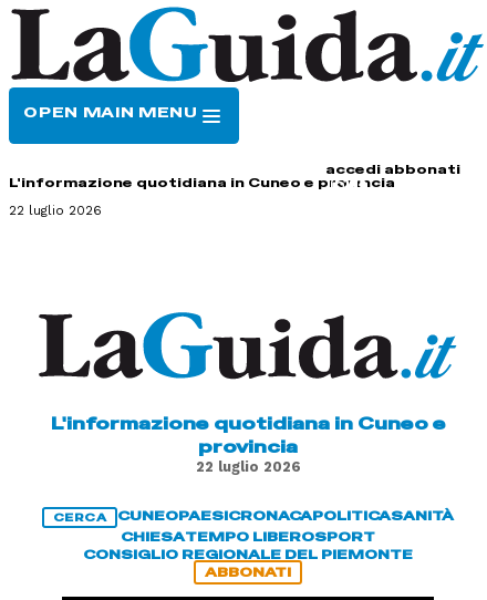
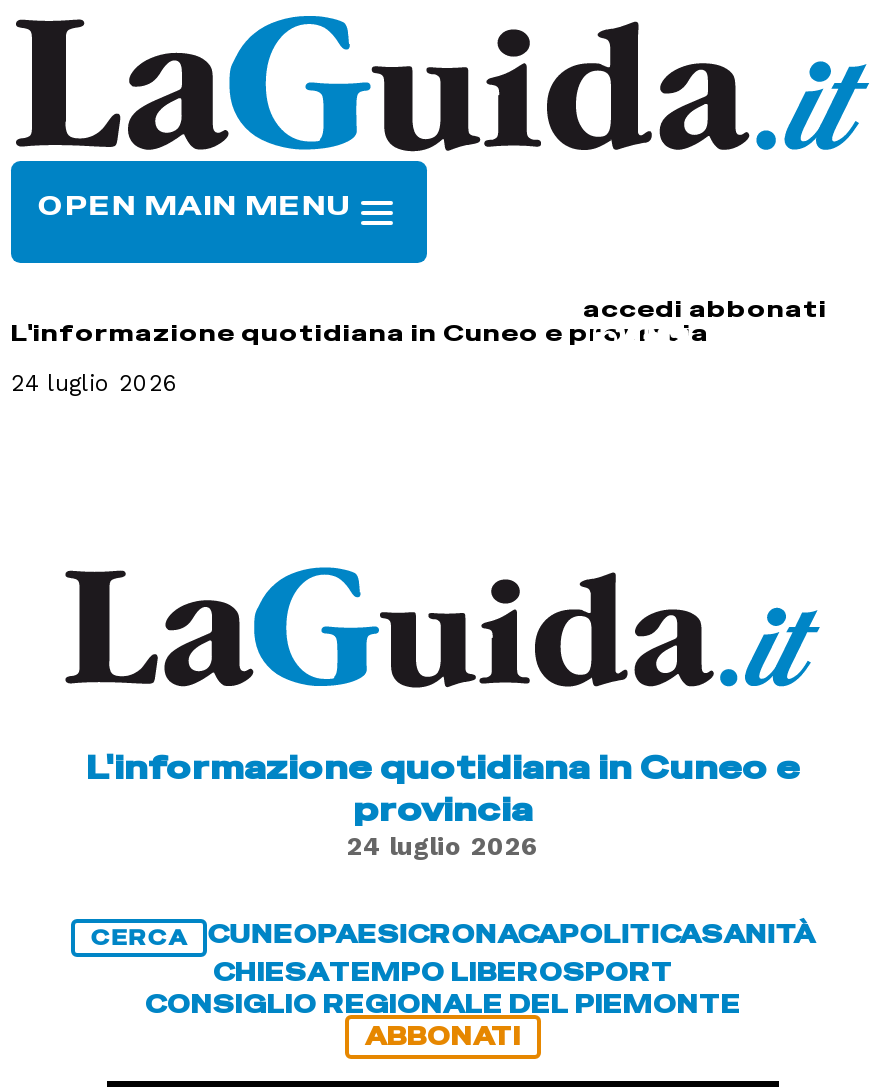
- 22 luglio 2026
+ 24 luglio 2026

- 22 luglio 2026
+ 24 luglio 2026
